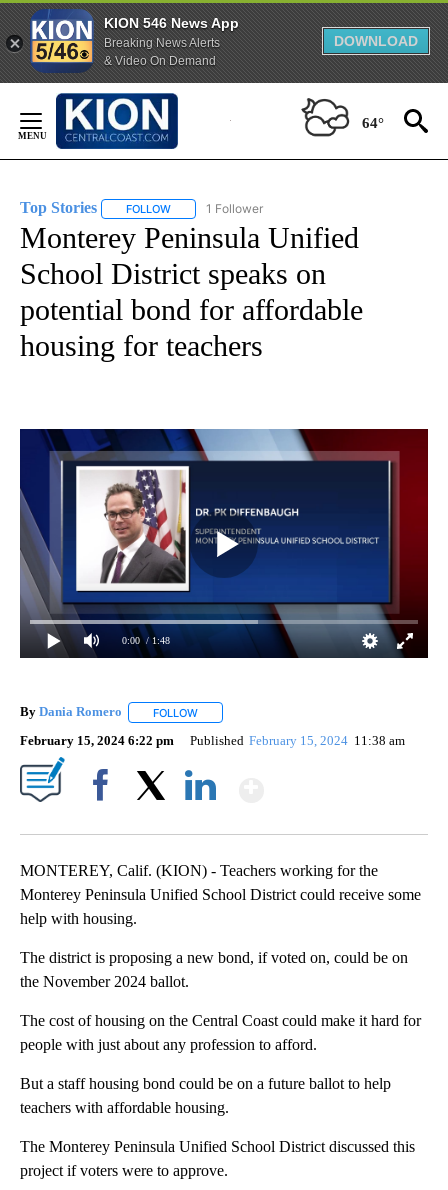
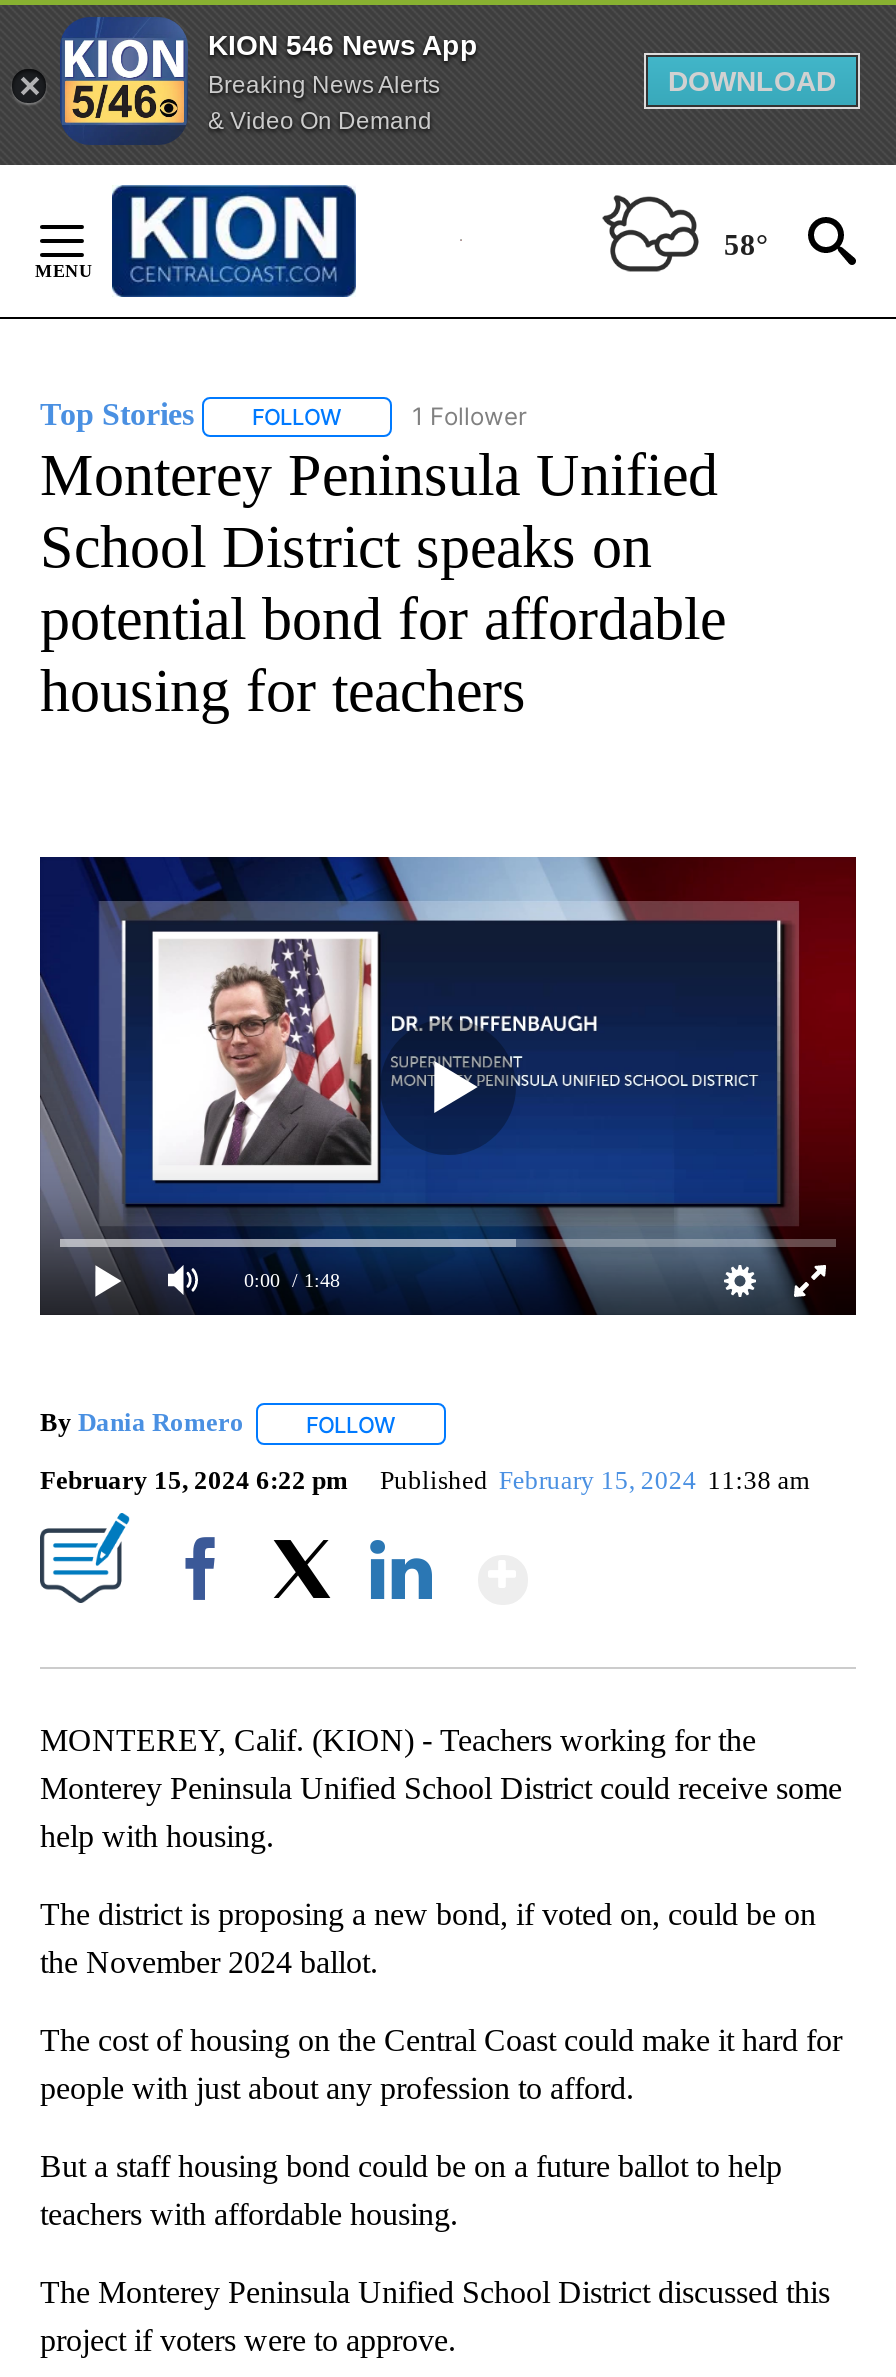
- 64°
+ 58°
